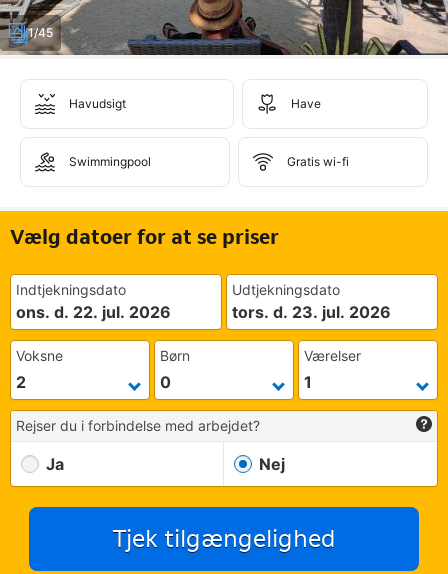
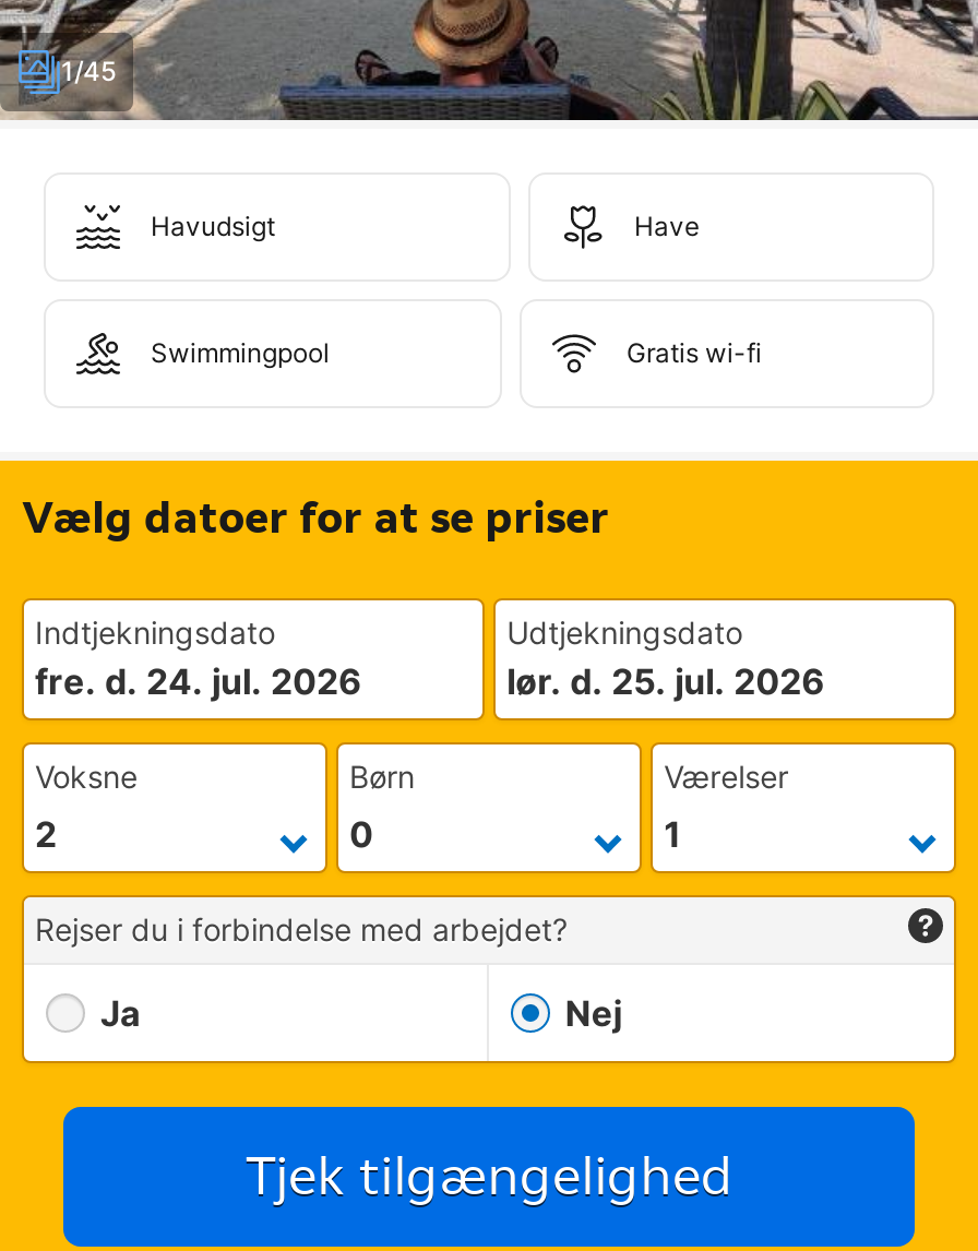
- ons. d. 22. jul. 2026
+ fre. d. 24. jul. 2026

- tors. d. 23. jul. 2026
+ lør. d. 25. jul. 2026
